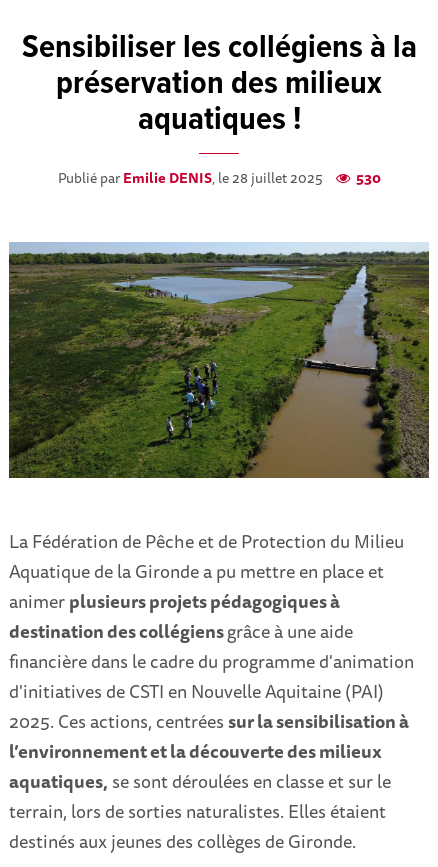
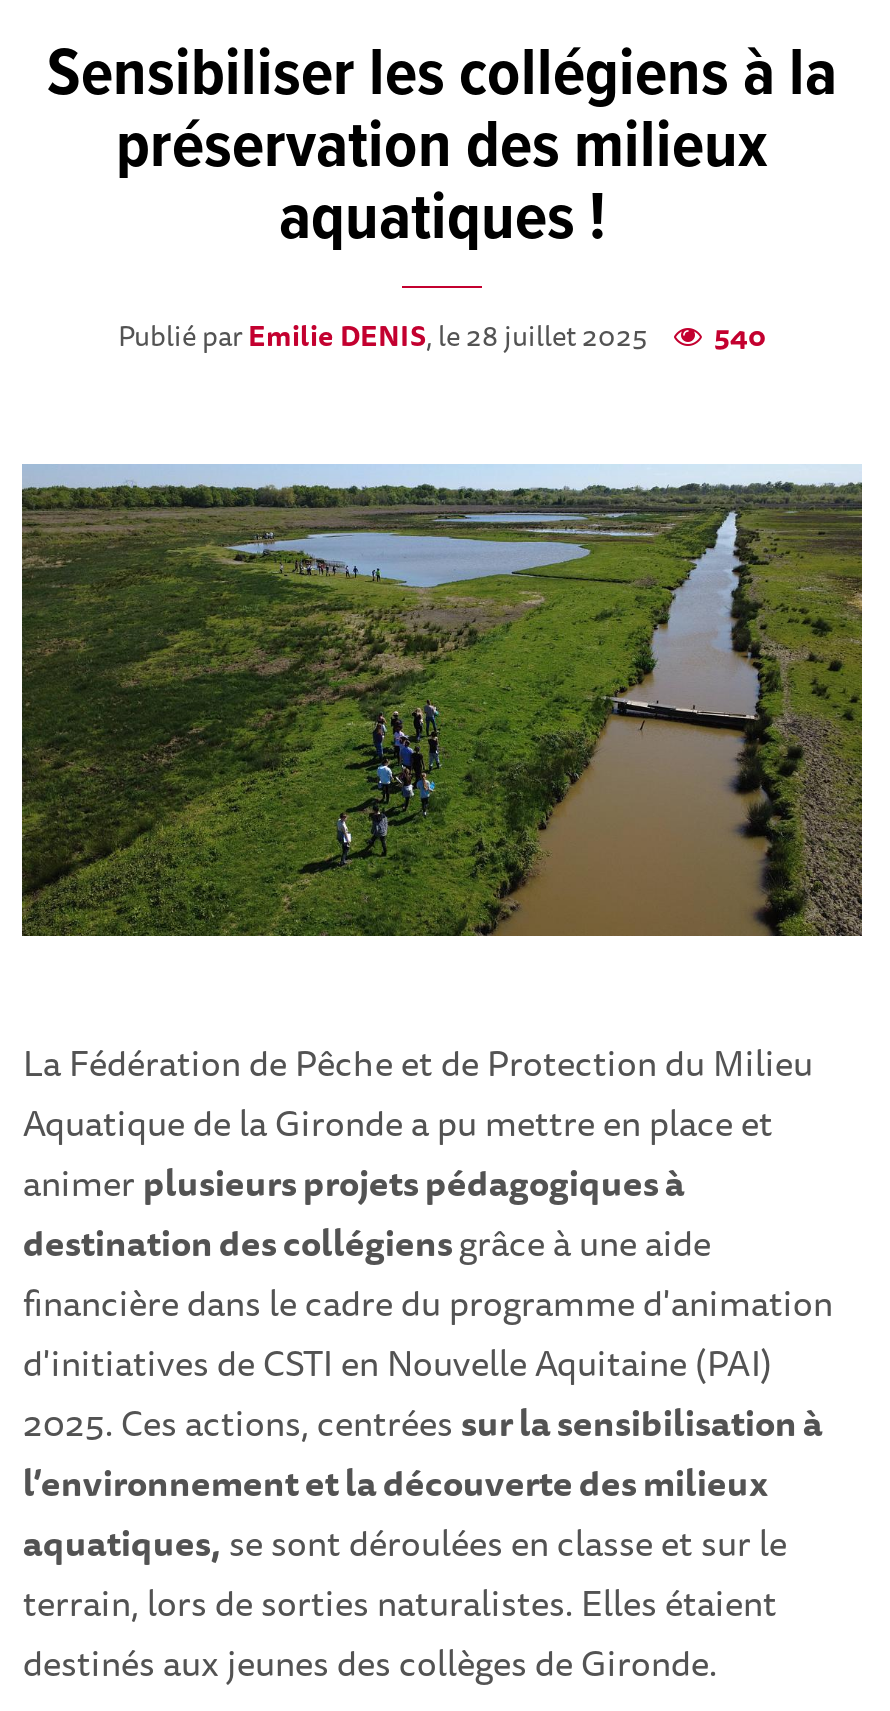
- Publié par Emilie DENIS, le 28 juillet 2025 530
+ Publié par Emilie DENIS, le 28 juillet 2025 540
